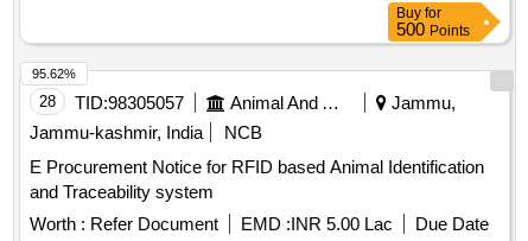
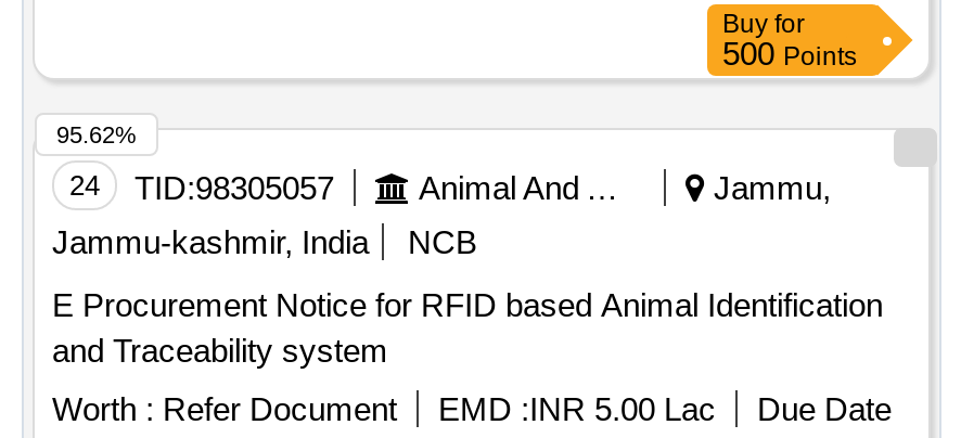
- 28 TID:98305057
+ 24 TID:98305057
